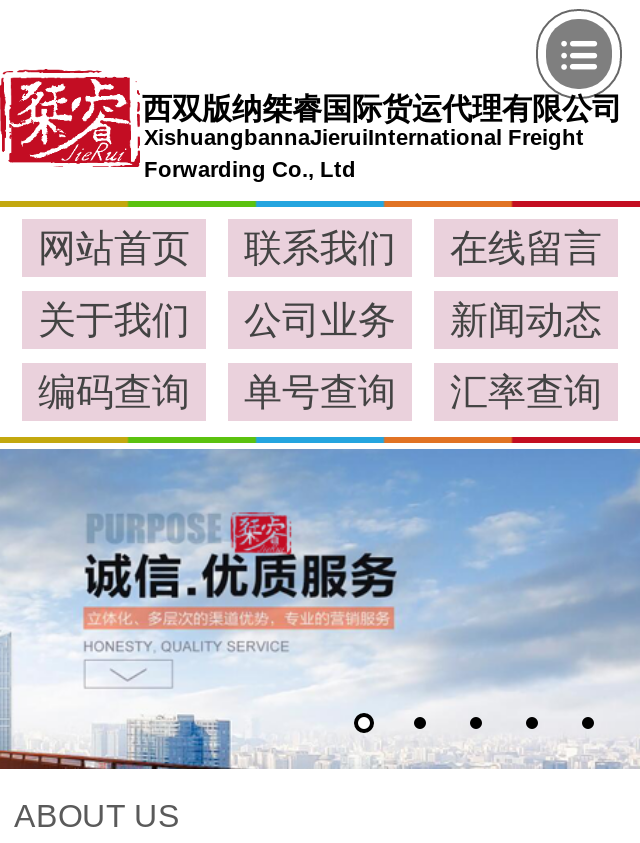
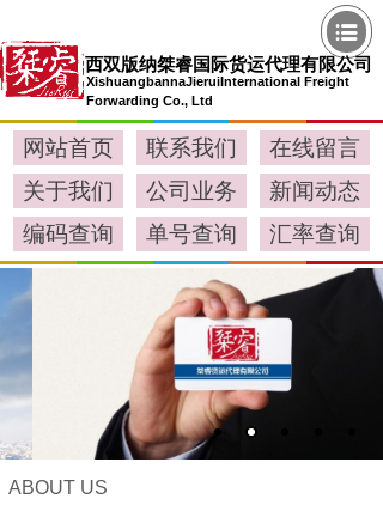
- [image]
+ [image]
